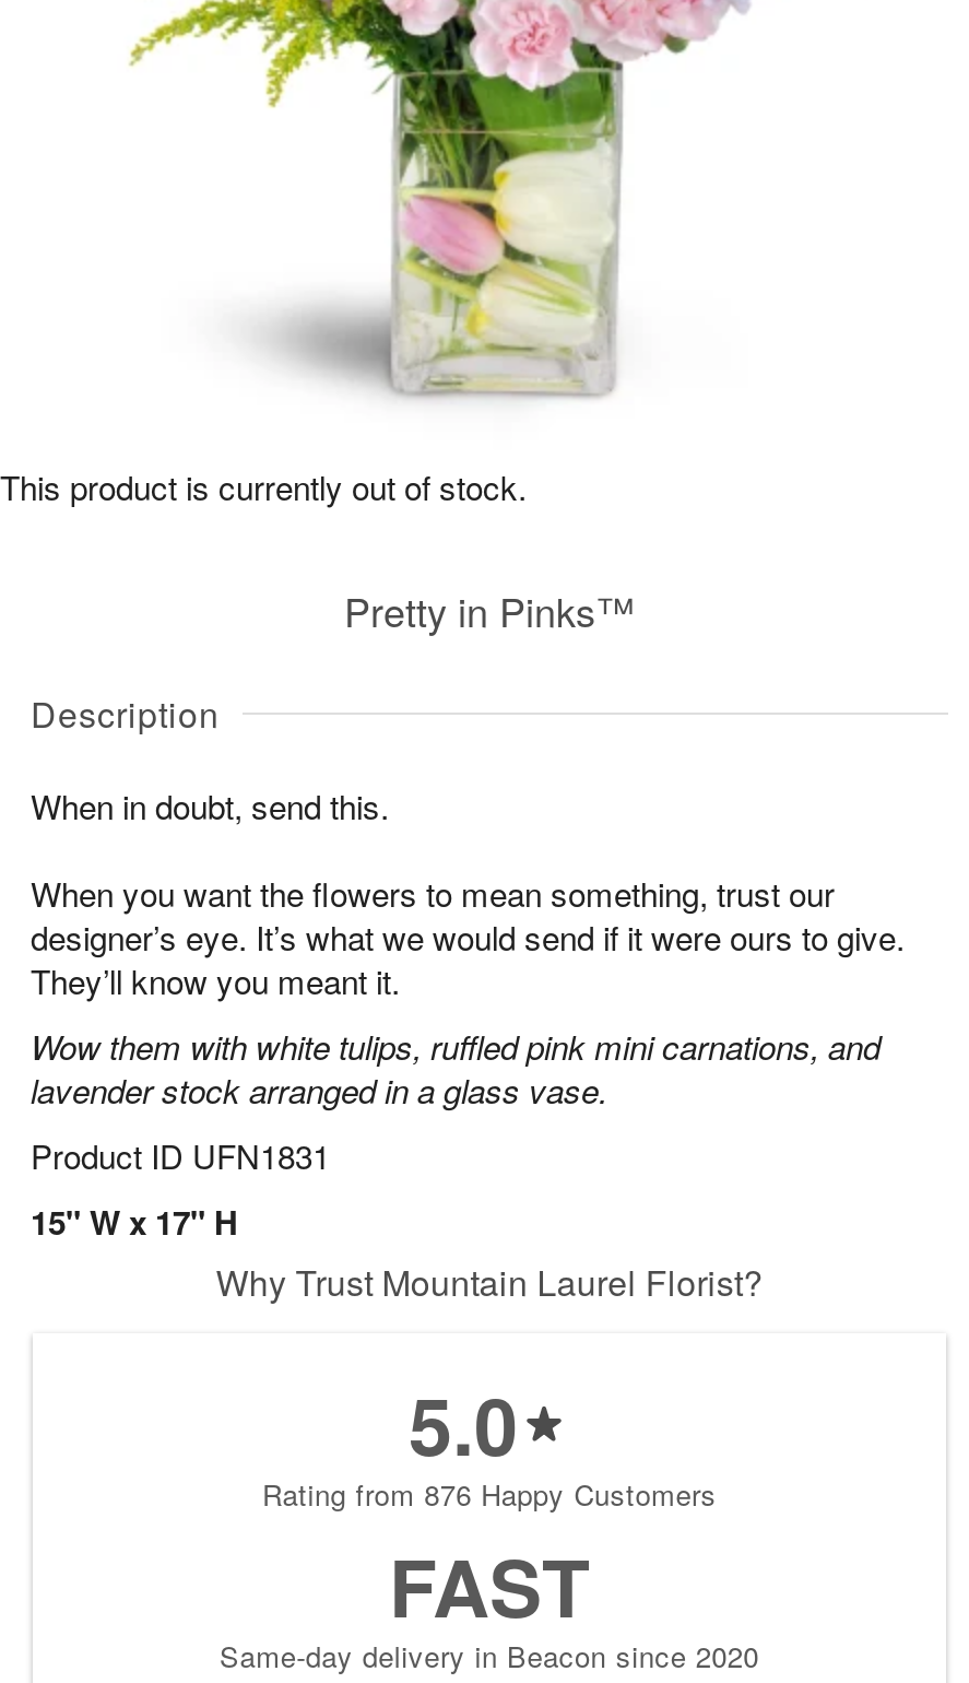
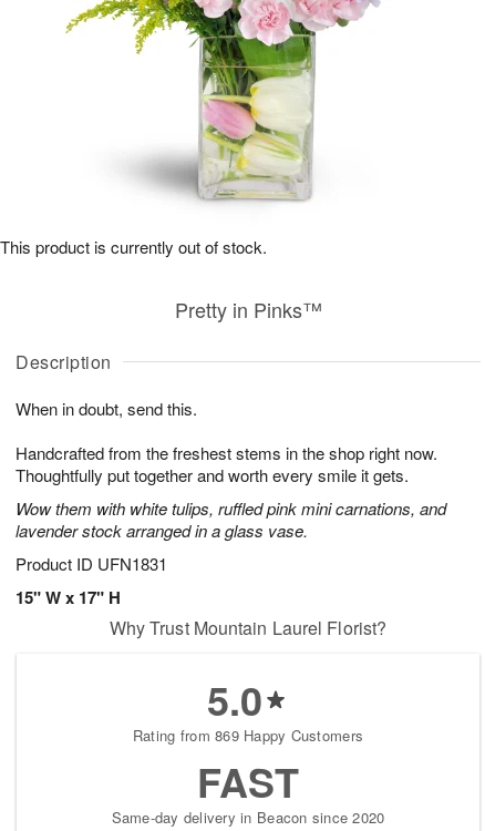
- When you want the flowers to mean something, trust our
- designer’s eye. It’s what we would send if it were ours to give.
- They’ll know you meant it.
+ Handcrafted from the freshest stems in the shop right now.
+ Thoughtfully put together and worth every smile it gets.

- Rating from 876 Happy Customers
+ Rating from 869 Happy Customers
